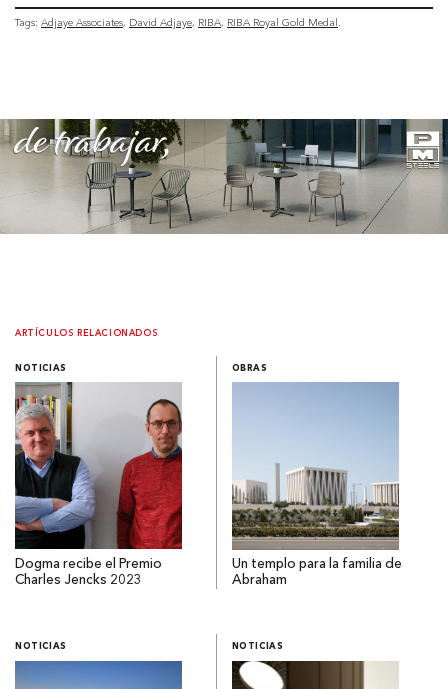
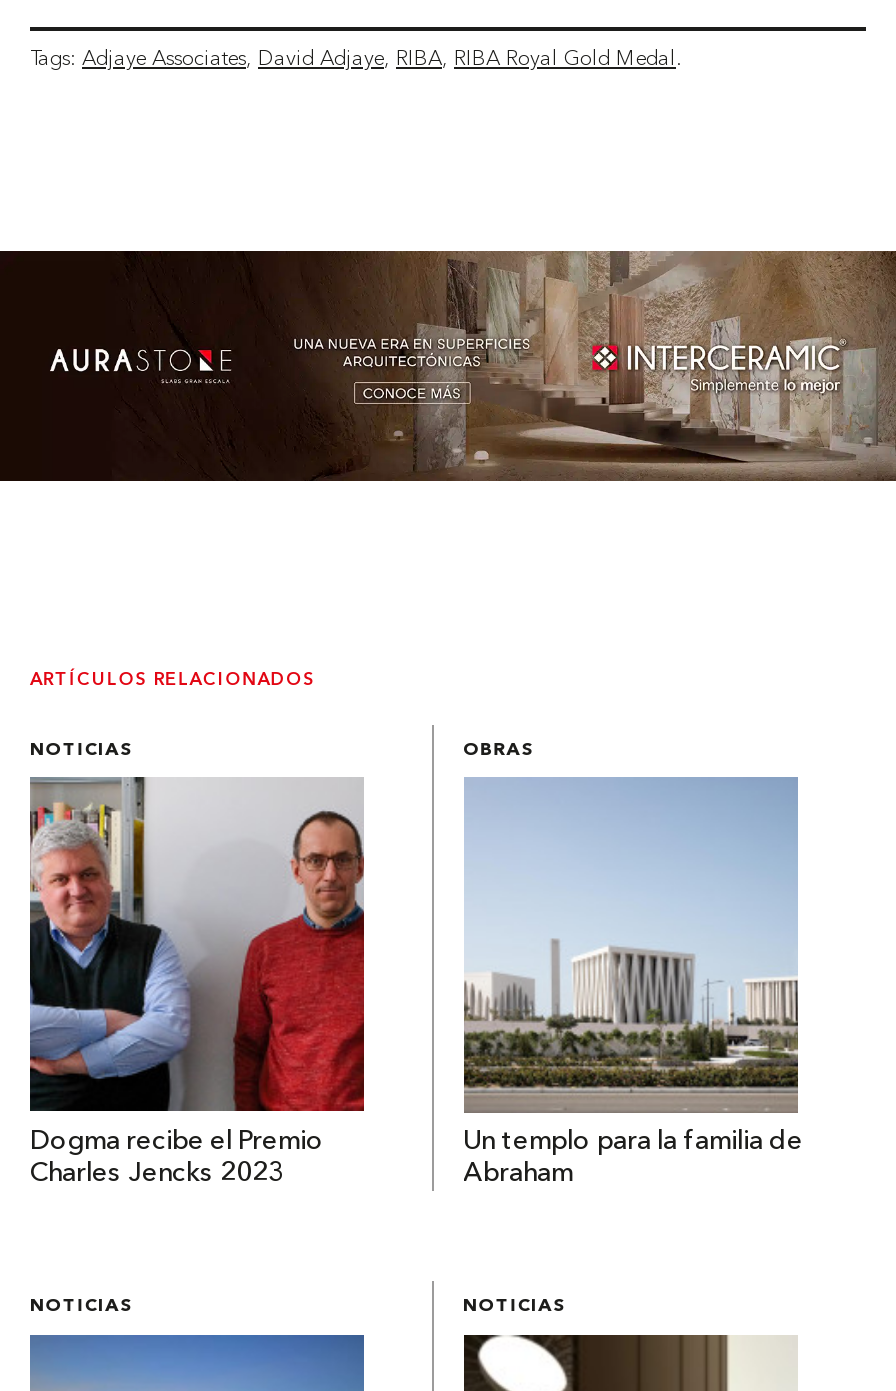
- [image]
+ [image]
